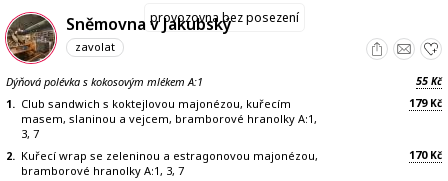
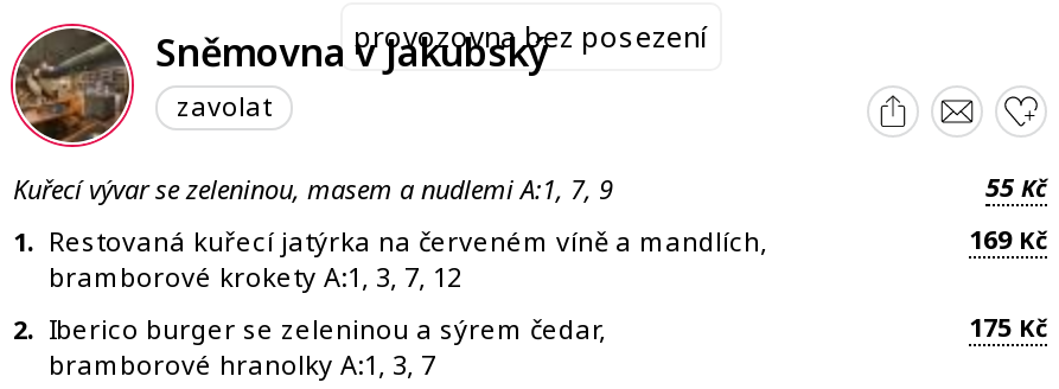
- Dýňová polévka s kokosovým mlékem A:1
+ Kuřecí vývar se zeleninou, masem a nudlemi A:1, 7, 9

- 1. Club sandwich s koktejlovou majonézou, kuřecím
- masem, slaninou a vejcem, bramborové hranolky A:1,
- 3, 7
+ 1. Restovaná kuřecí jatýrka na červeném víně a mandlích,
+ bramborové krokety A:1, 3, 7, 12

- 179 Kč
+ 169 Kč

- 2. Kuřecí wrap se zeleninou a estragonovou majonézou,
+ 2. Iberico burger se zeleninou a sýrem čedar,

- 170 Kč
+ 175 Kč
